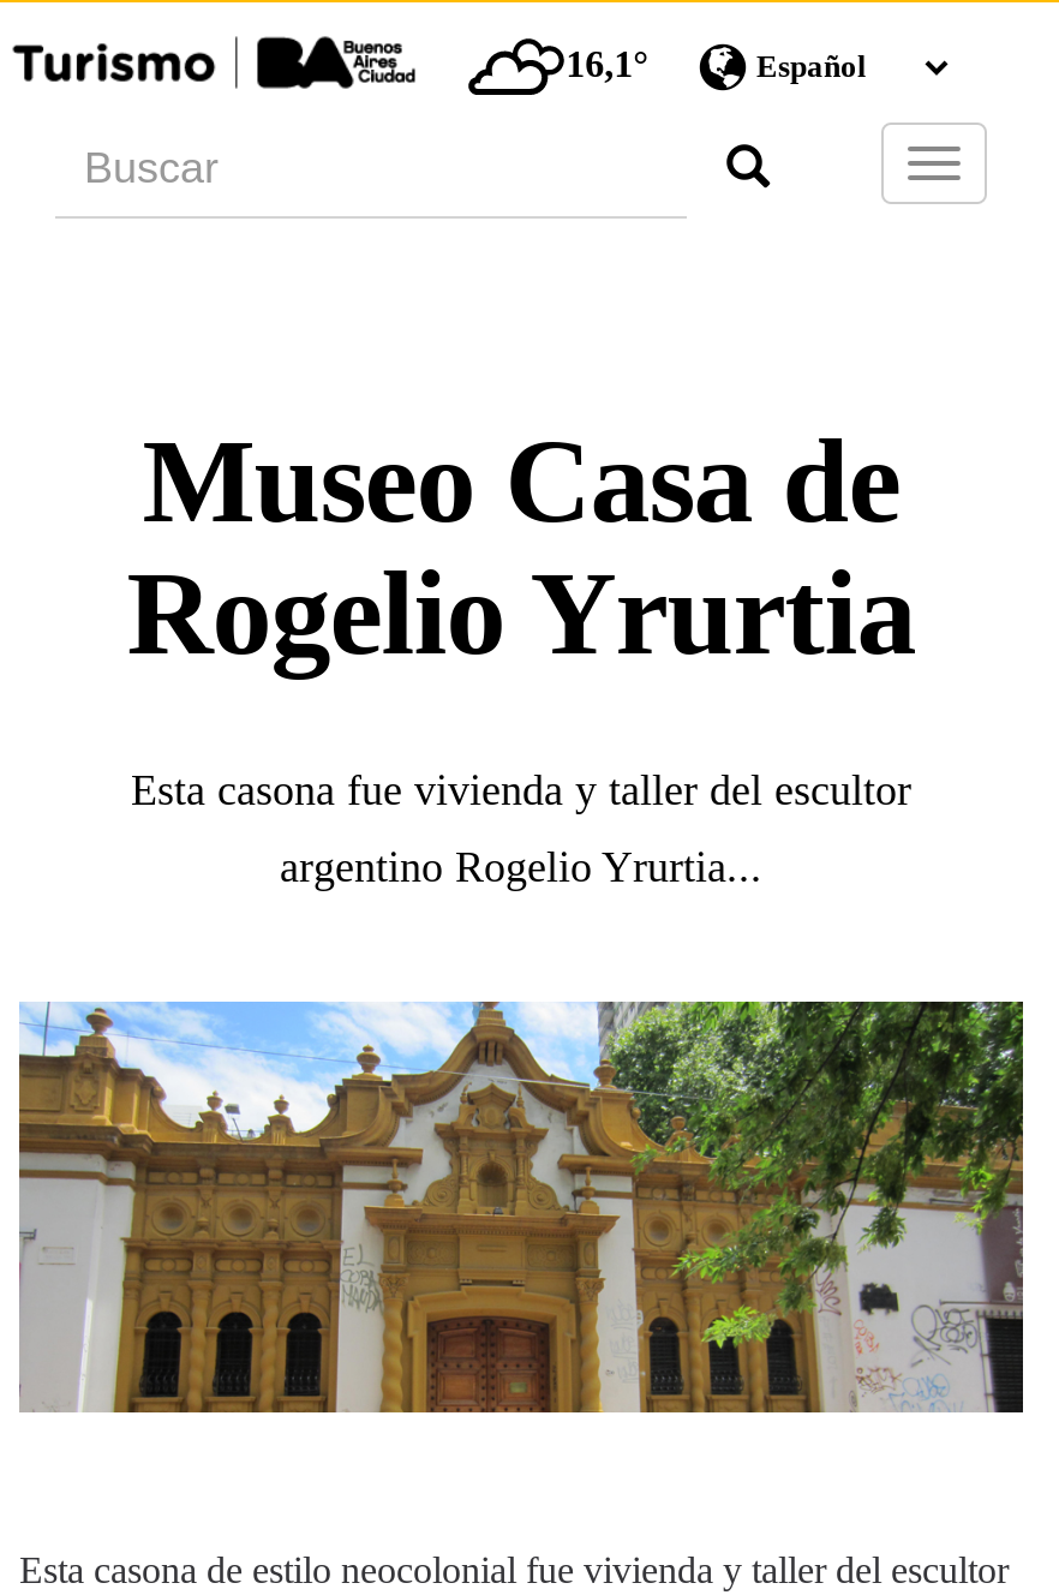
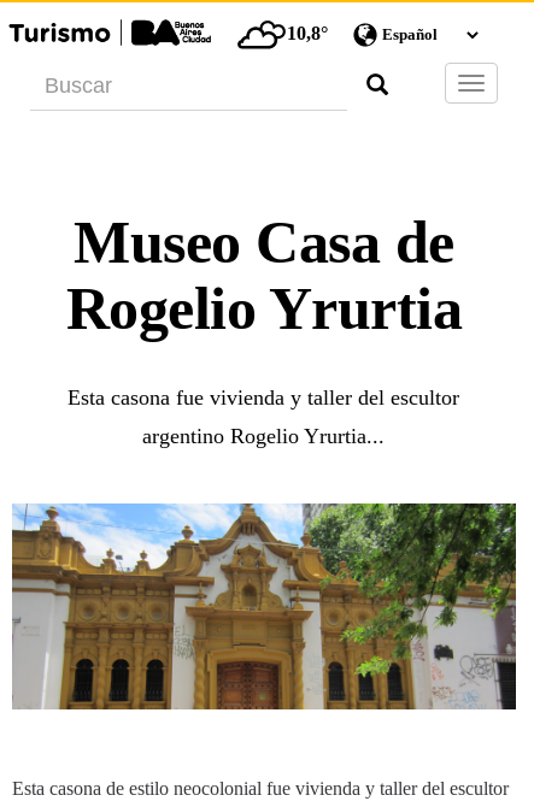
- 16,1°
+ 10,8°
